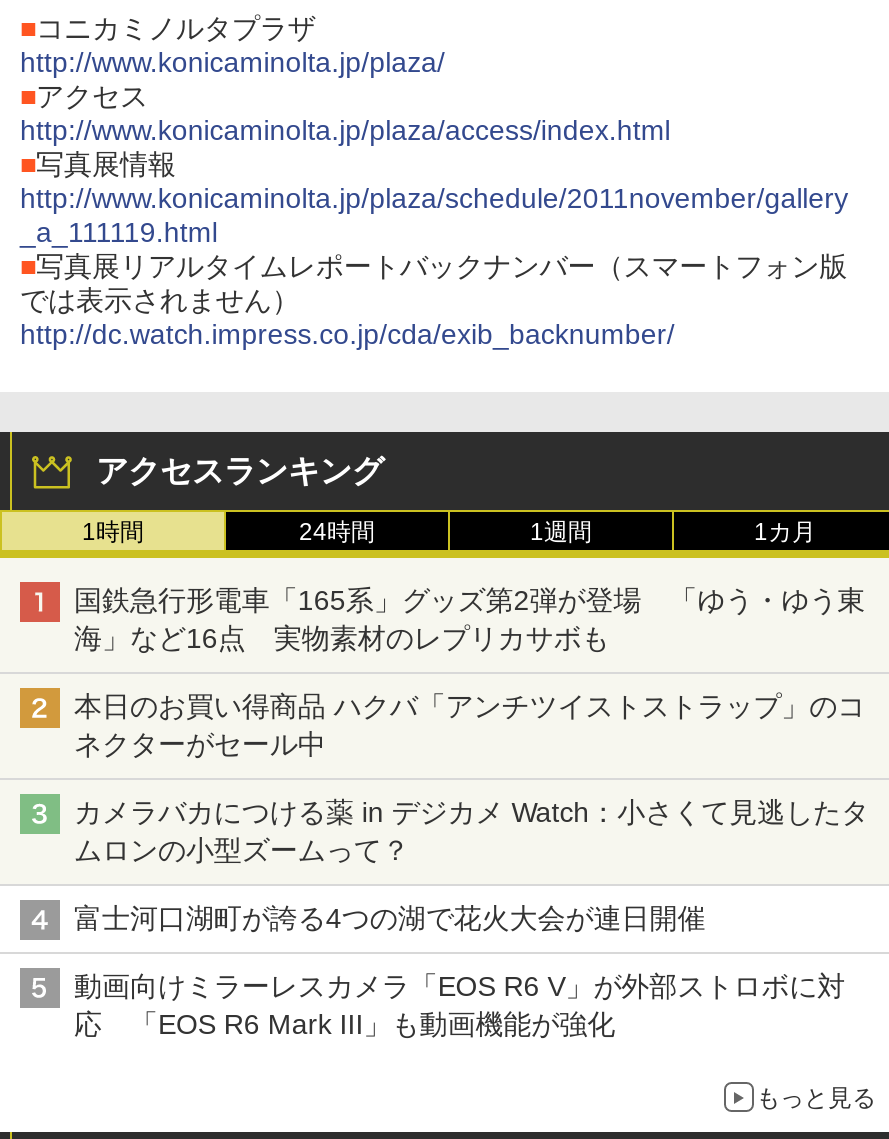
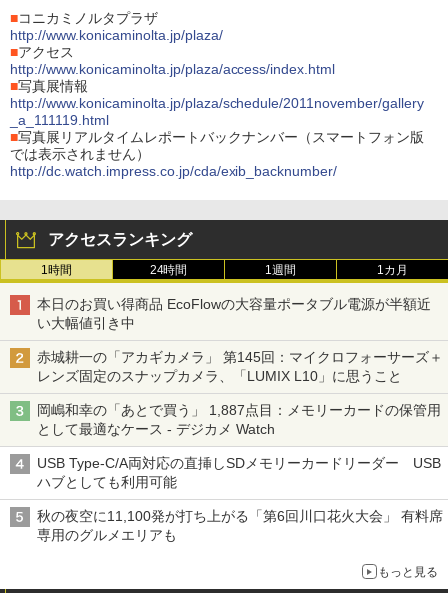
- 国鉄急行形電車「165系」グッズ第2弾が登場 「ゆう・ゆう東
- 海」など16点 実物素材のレプリカサボも
+ 本日のお買い得商品 EcoFlowの大容量ポータブル電源が半額近
+ い大幅値引き中

- 本日のお買い得商品 ハクバ「アンチツイストストラップ」のコ
- ネクターがセール中
+ 赤城耕一の「アカギカメラ」 第145回：マイクロフォーサーズ＋
+ レンズ固定のスナップカメラ、「LUMIX L10」に思うこと

- カメラバカにつける薬 in デジカメ Watch：小さくて見逃したタ
- ムロンの小型ズームって？
+ 岡嶋和幸の「あとで買う」 1,887点目：メモリーカードの保管用
+ として最適なケース - デジカメ Watch

- 富士河口湖町が誇る4つの湖で花火大会が連日開催
+ USB Type-C/A両対応の直挿しSDメモリーカードリーダー USB
+ ハブとしても利用可能

- 動画向けミラーレスカメラ「EOS R6 V」が外部ストロボに対
- 応 「EOS R6 Mark III」も動画機能が強化
+ 秋の夜空に11,100発が打ち上がる「第6回川口花火大会」 有料席
+ 専用のグルメエリアも
